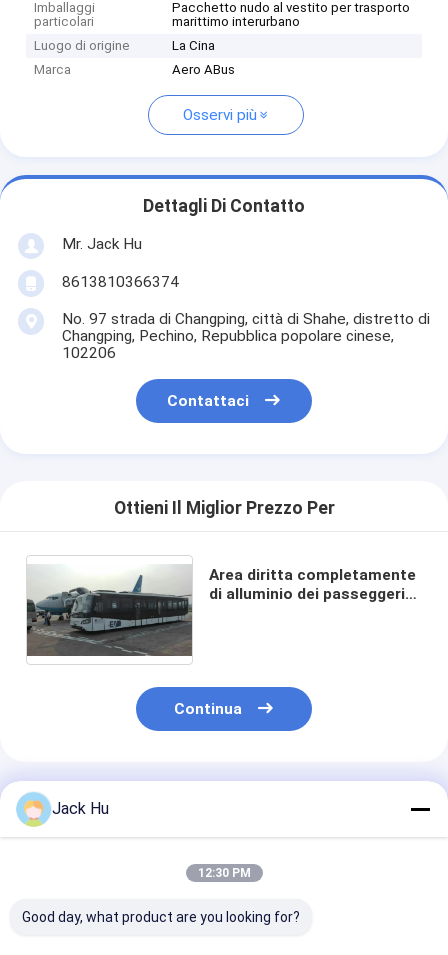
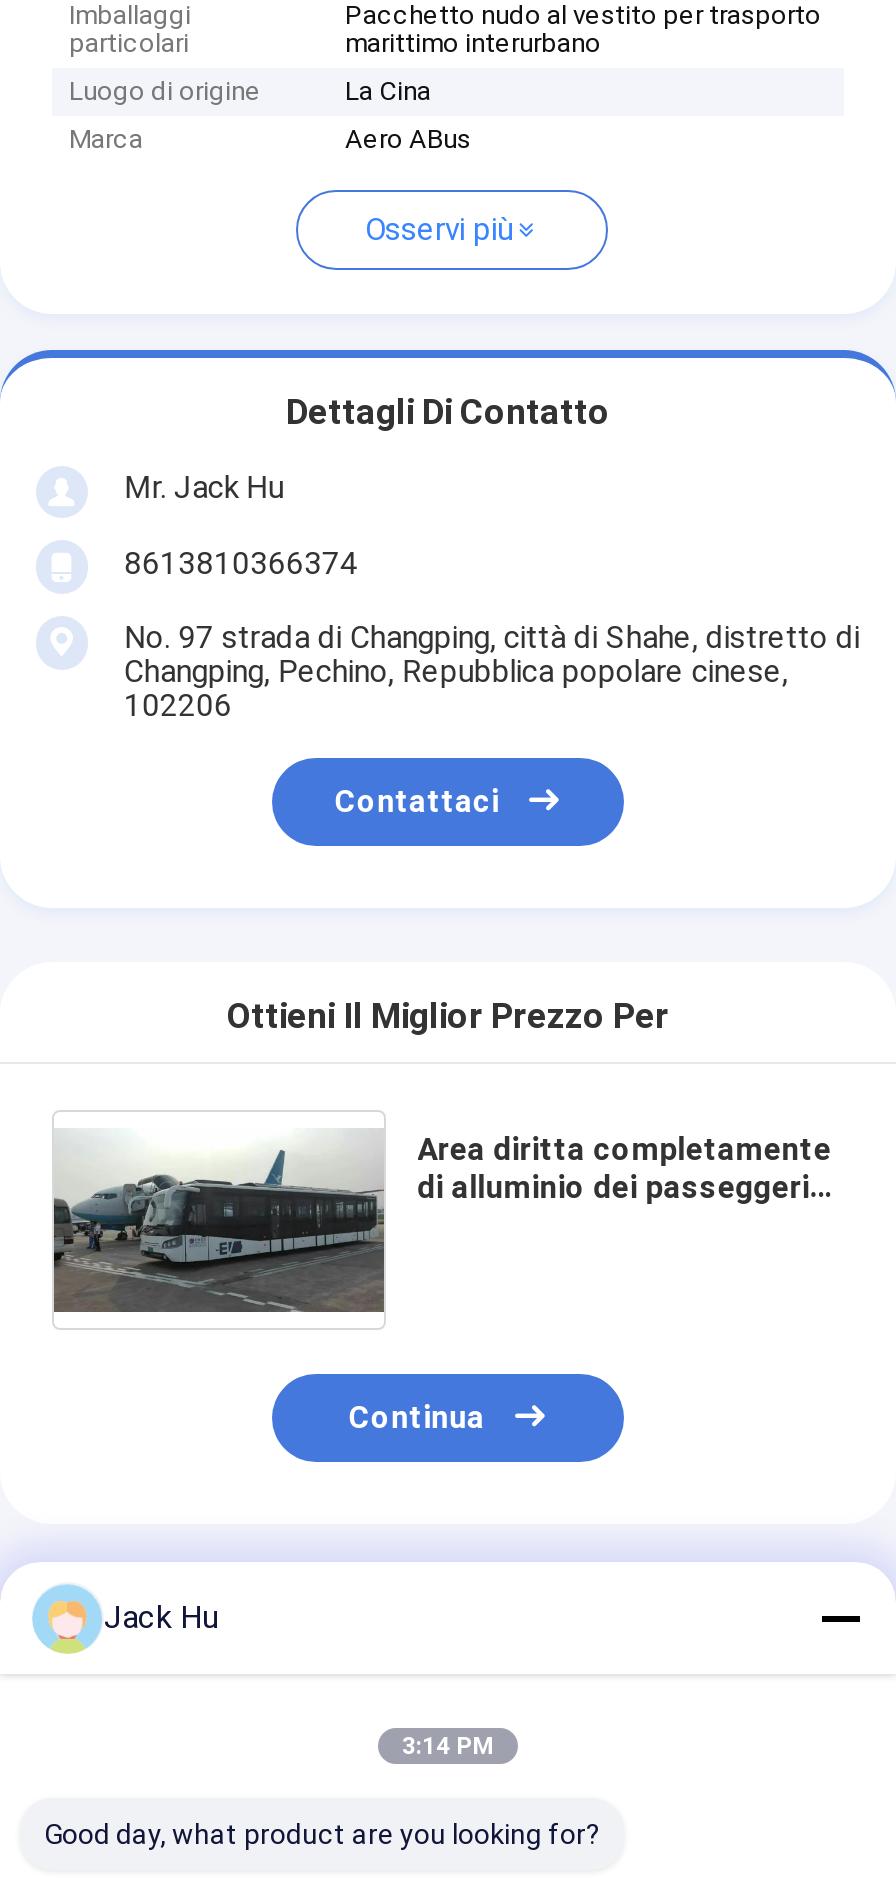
- 12:30 PM
+ 3:14 PM
